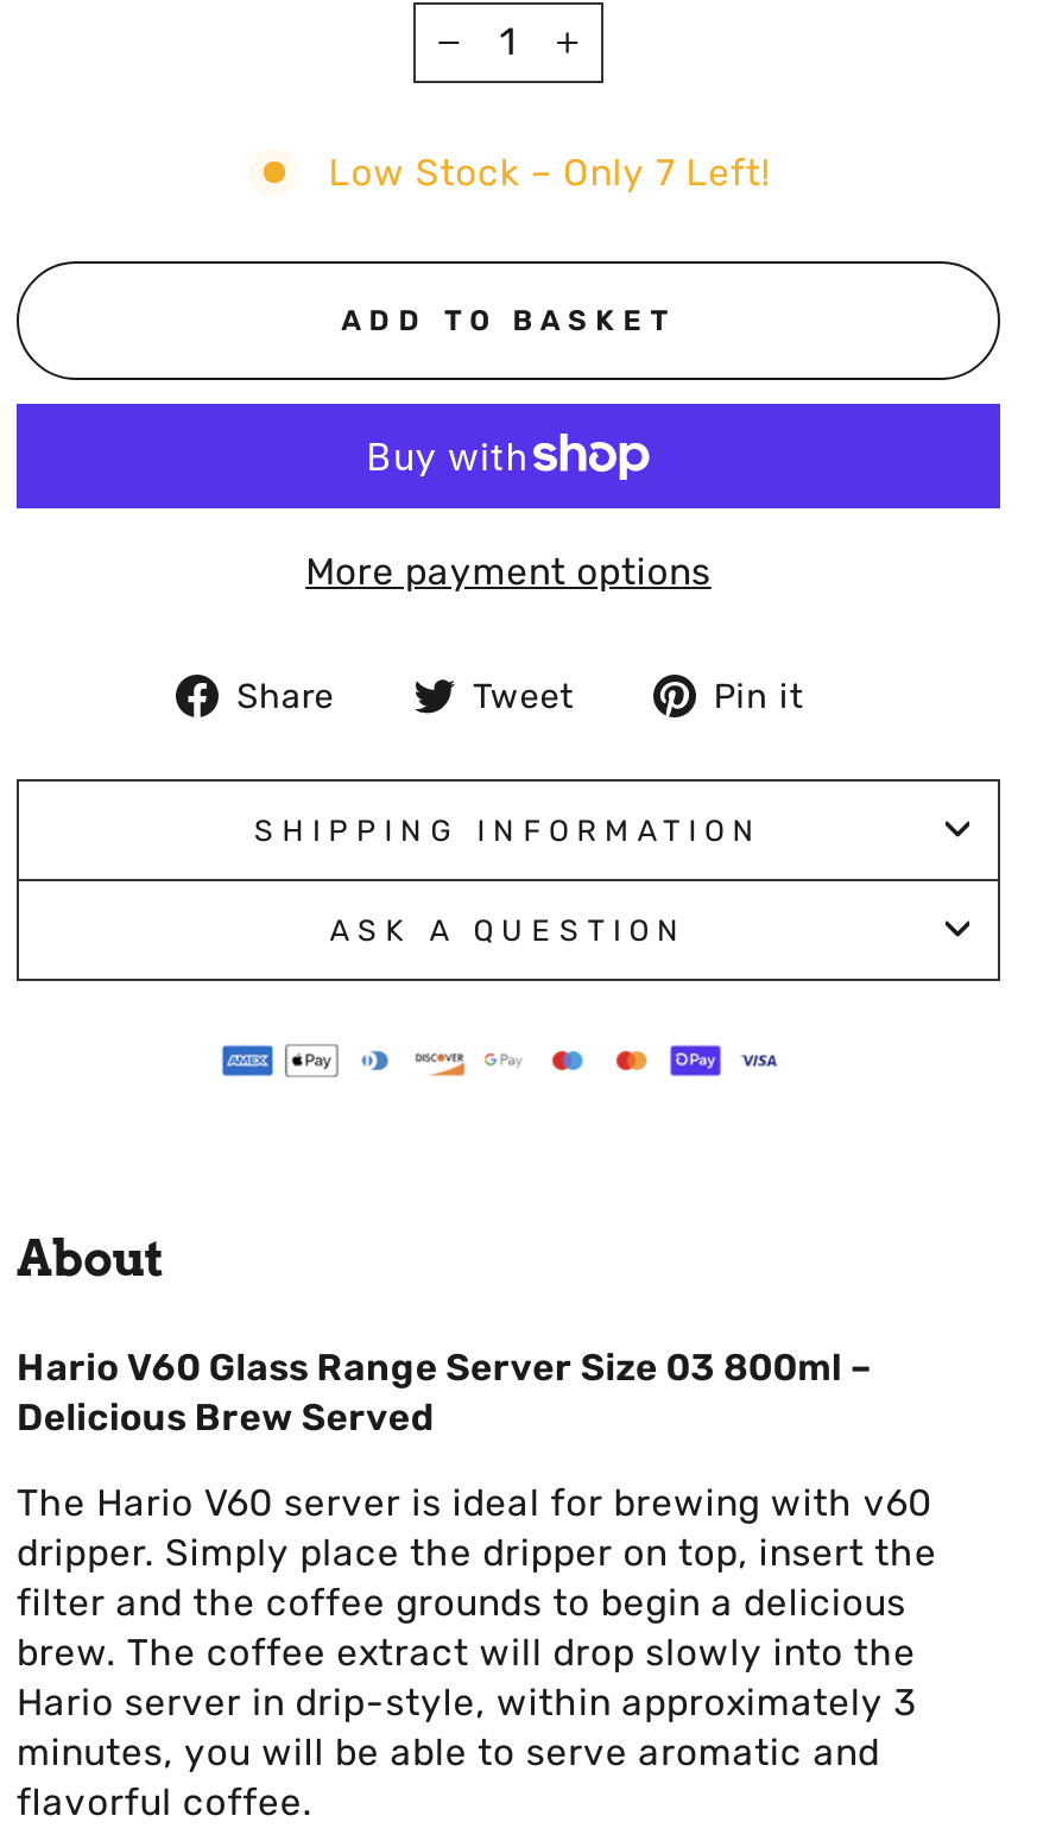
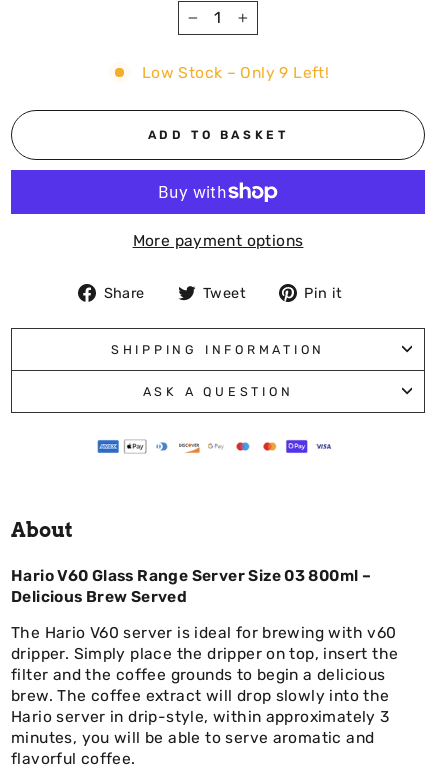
- Low Stock – Only 7 Left!
+ Low Stock – Only 9 Left!
